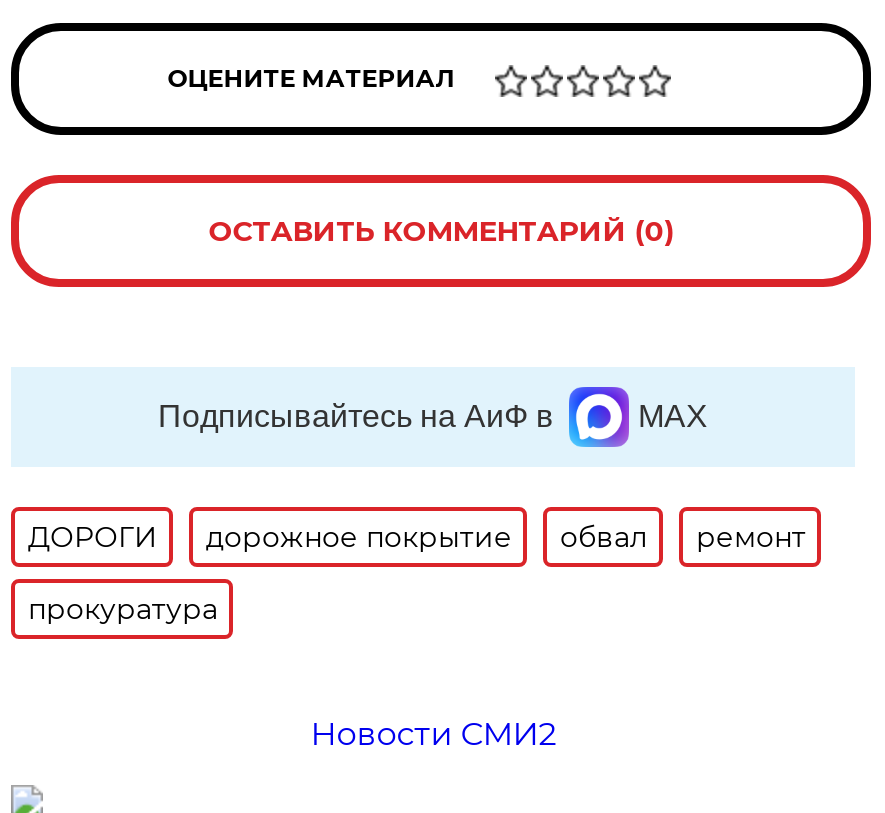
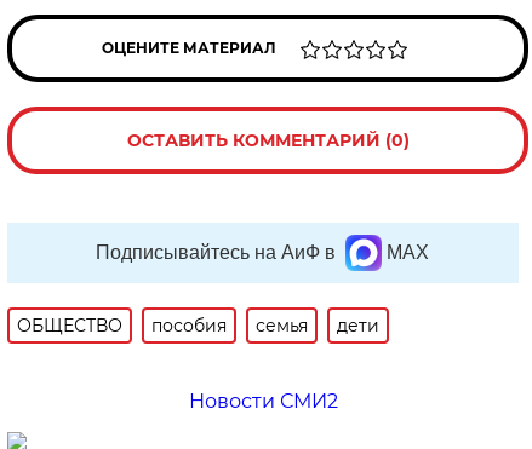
- ДОРОГИ
- дорожное покрытие
- обвал
- ремонт
- прокуратура
+ ОБЩЕСТВО
+ пособия
+ семья
+ дети
